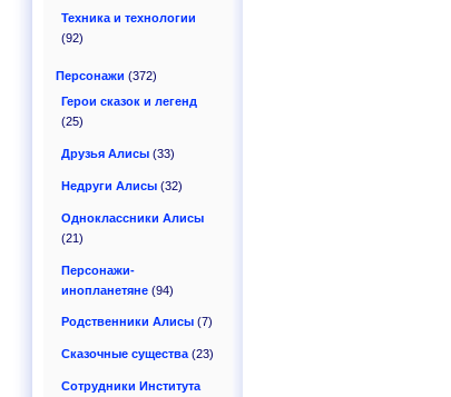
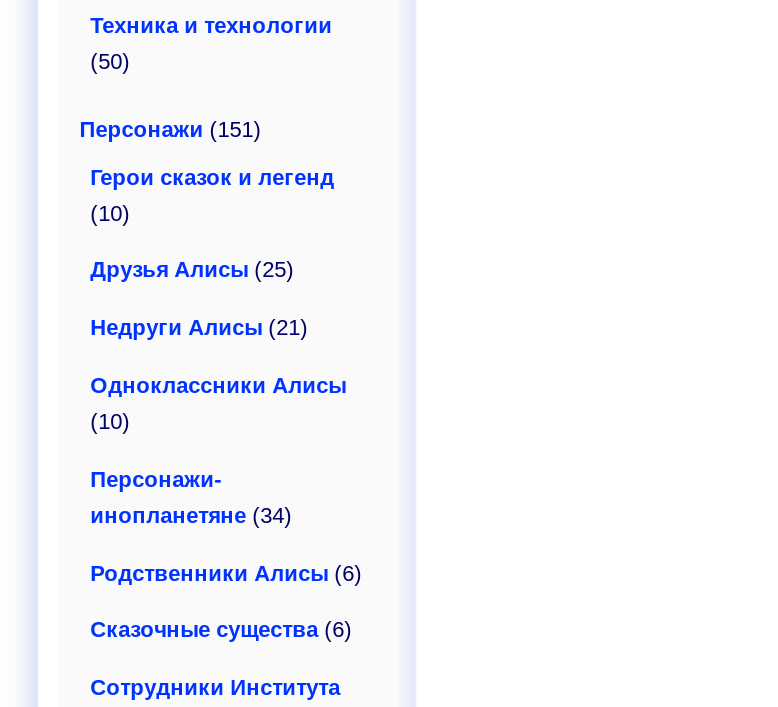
- (92)
+ (50)

- Персонажи (372)
+ Персонажи (151)

- (25)
+ (10)

- Друзья Алисы (33)
+ Друзья Алисы (25)

- Недруги Алисы (32)
+ Недруги Алисы (21)

- (21)
+ (10)

- инопланетяне (94)
+ инопланетяне (34)

- Родственники Алисы (7)
+ Родственники Алисы (6)

- Сказочные существа (23)
+ Сказочные существа (6)
